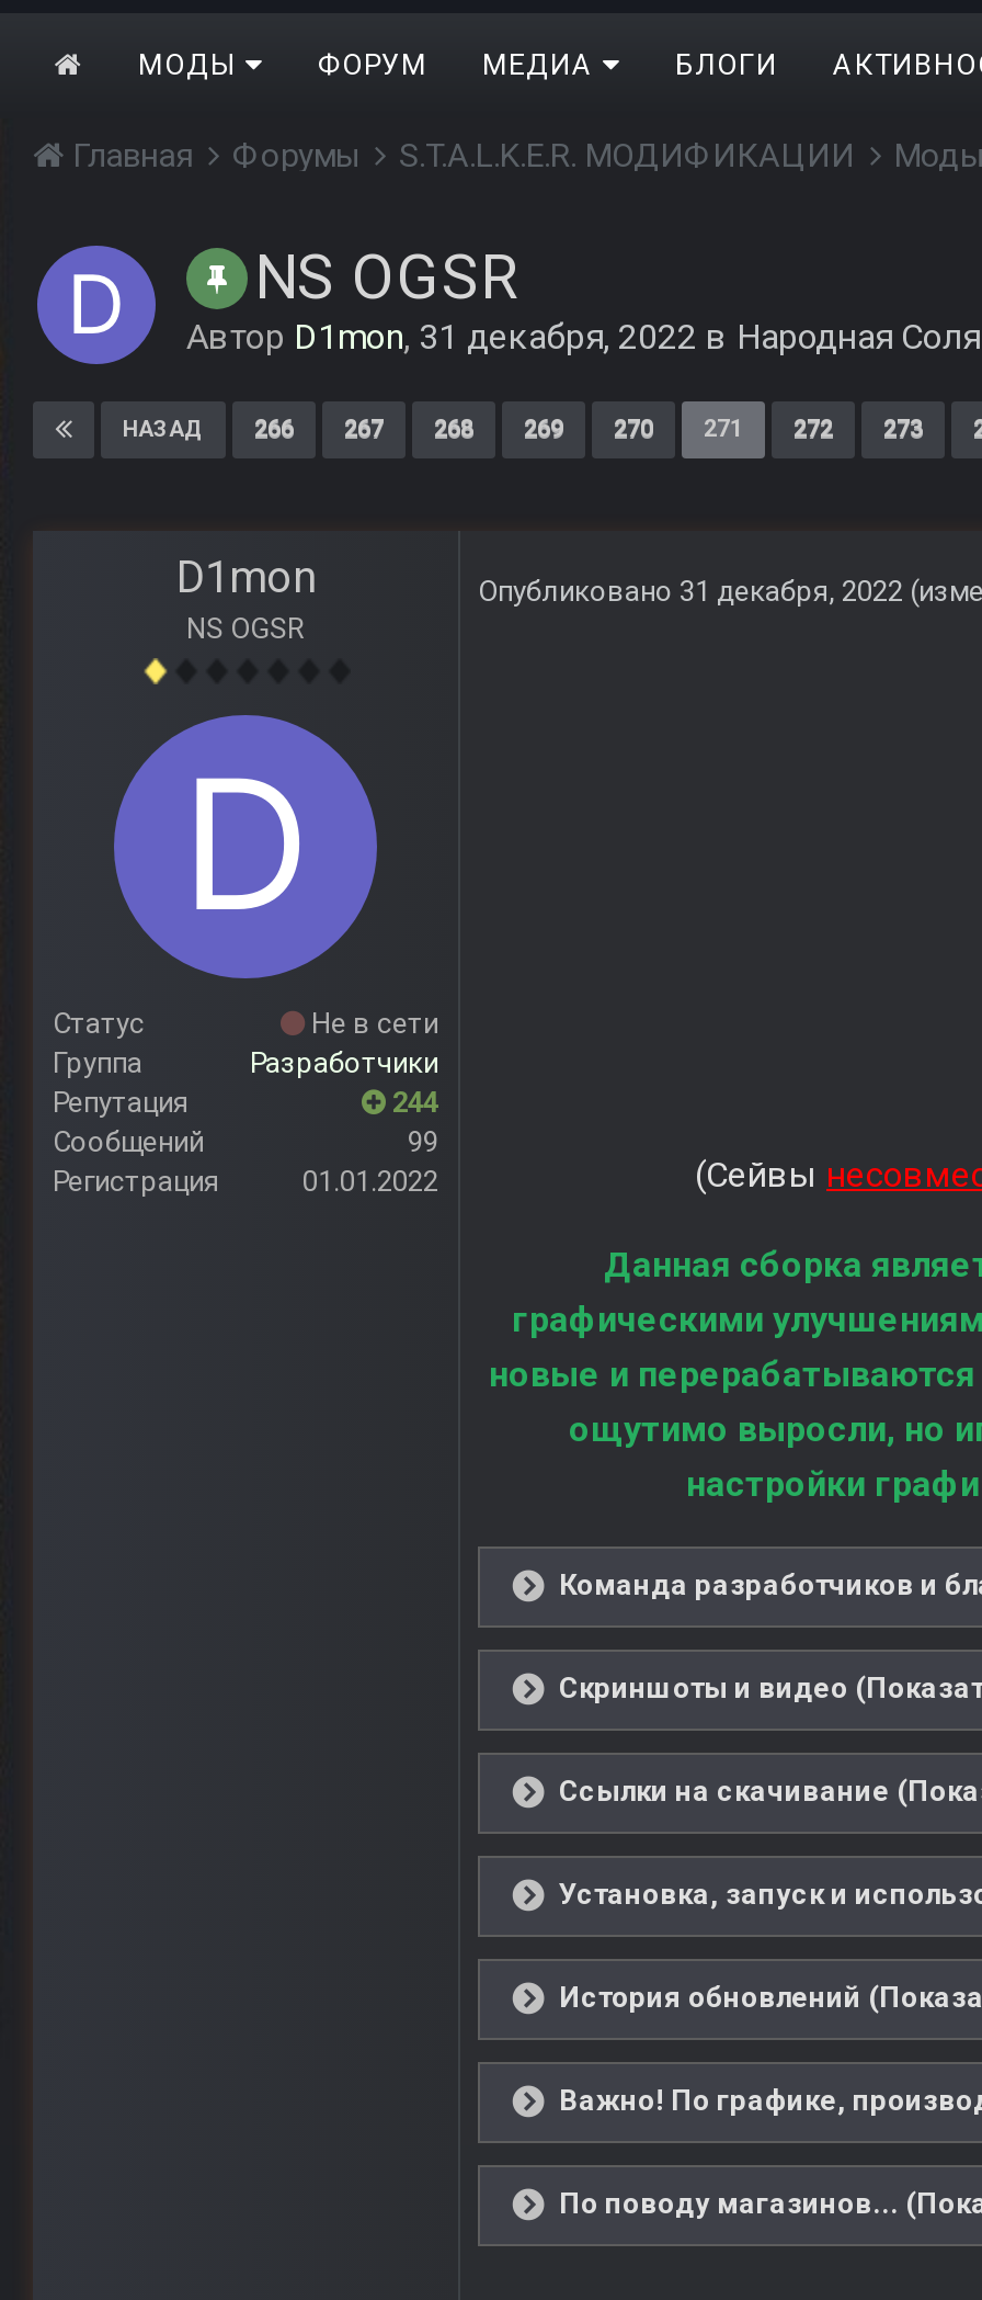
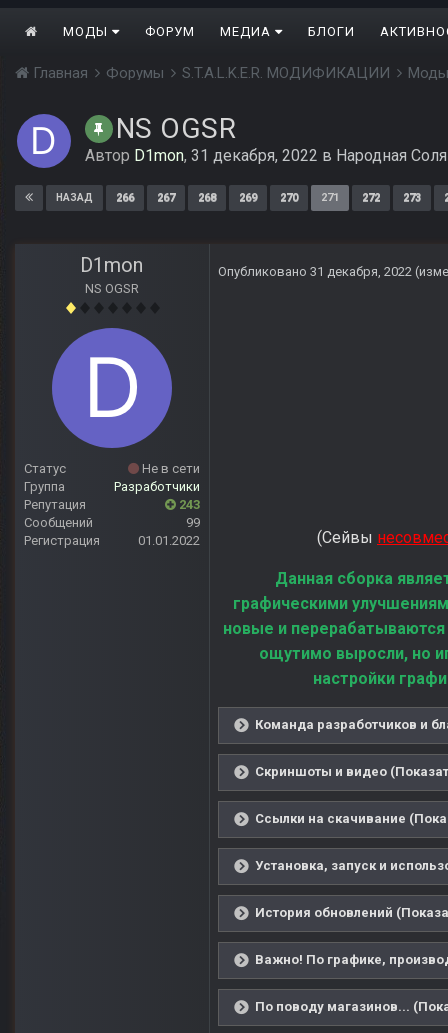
- 244
+ 243
